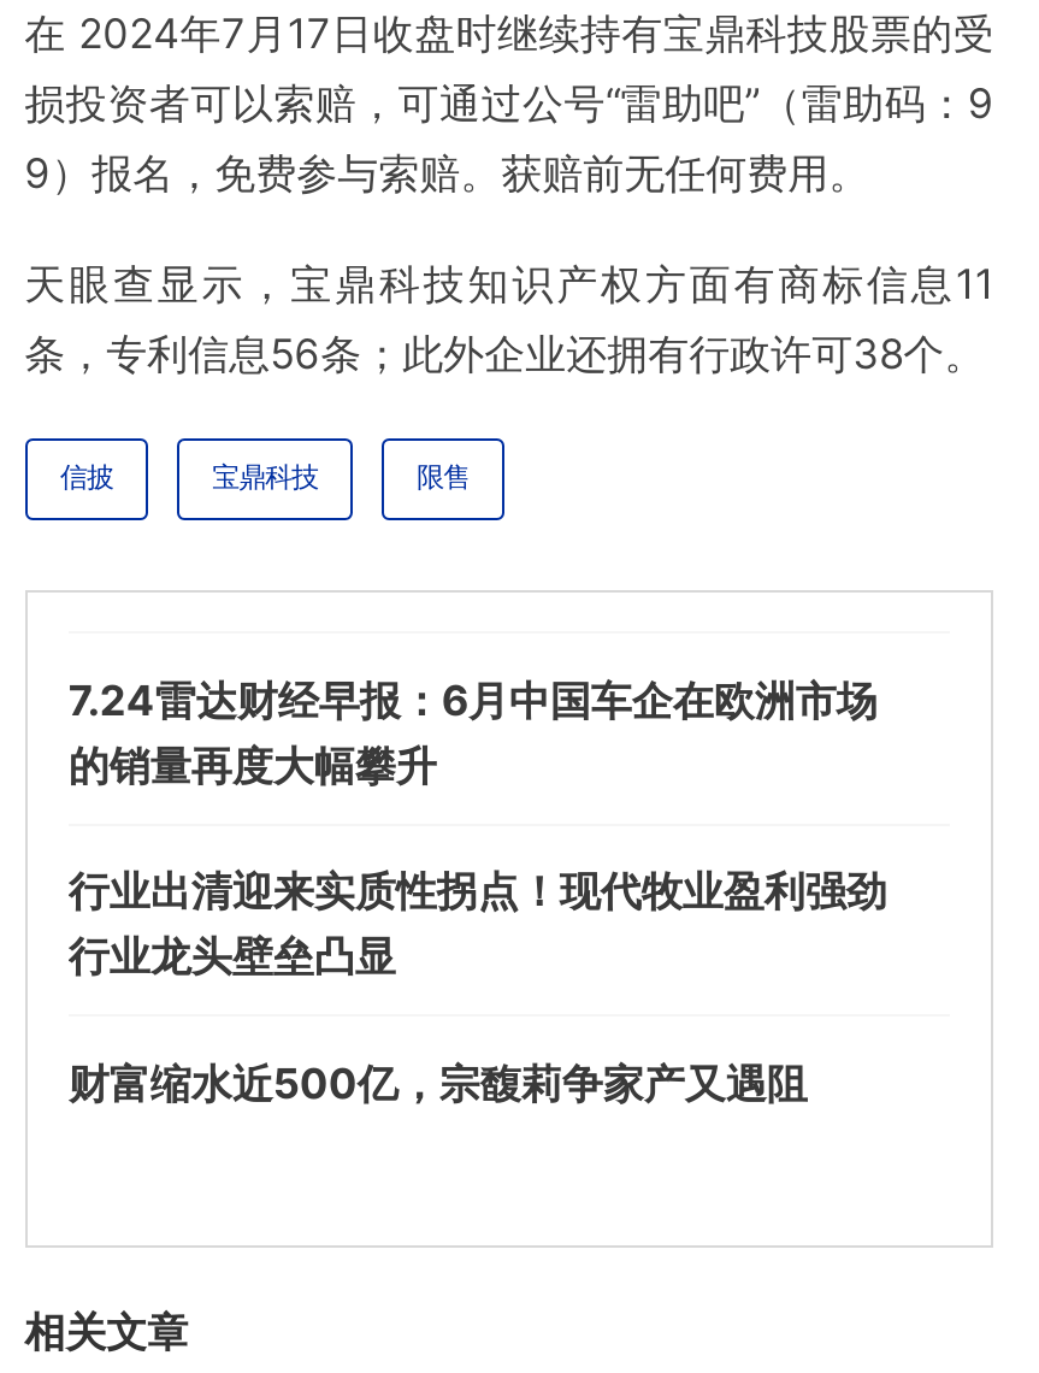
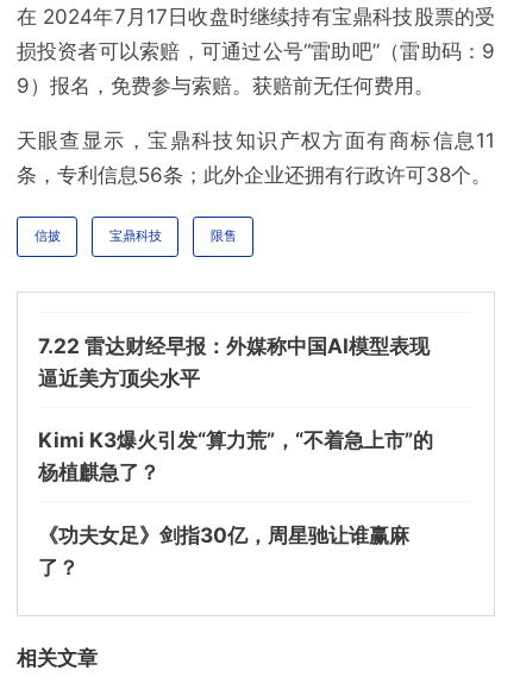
- 7.24雷达财经早报：6月中国车企在欧洲市场
- 的销量再度大幅攀升
+ 7.22 雷达财经早报：外媒称中国AI模型表现
+ 逼近美方顶尖水平

- 行业出清迎来实质性拐点！现代牧业盈利强劲
- 行业龙头壁垒凸显
+ Kimi K3爆火引发“算力荒”，“不着急上市”的
+ 杨植麒急了？

- 财富缩水近500亿，宗馥莉争家产又遇阻
+ 《功夫女足》剑指30亿，周星驰让谁赢麻
+ 了？
